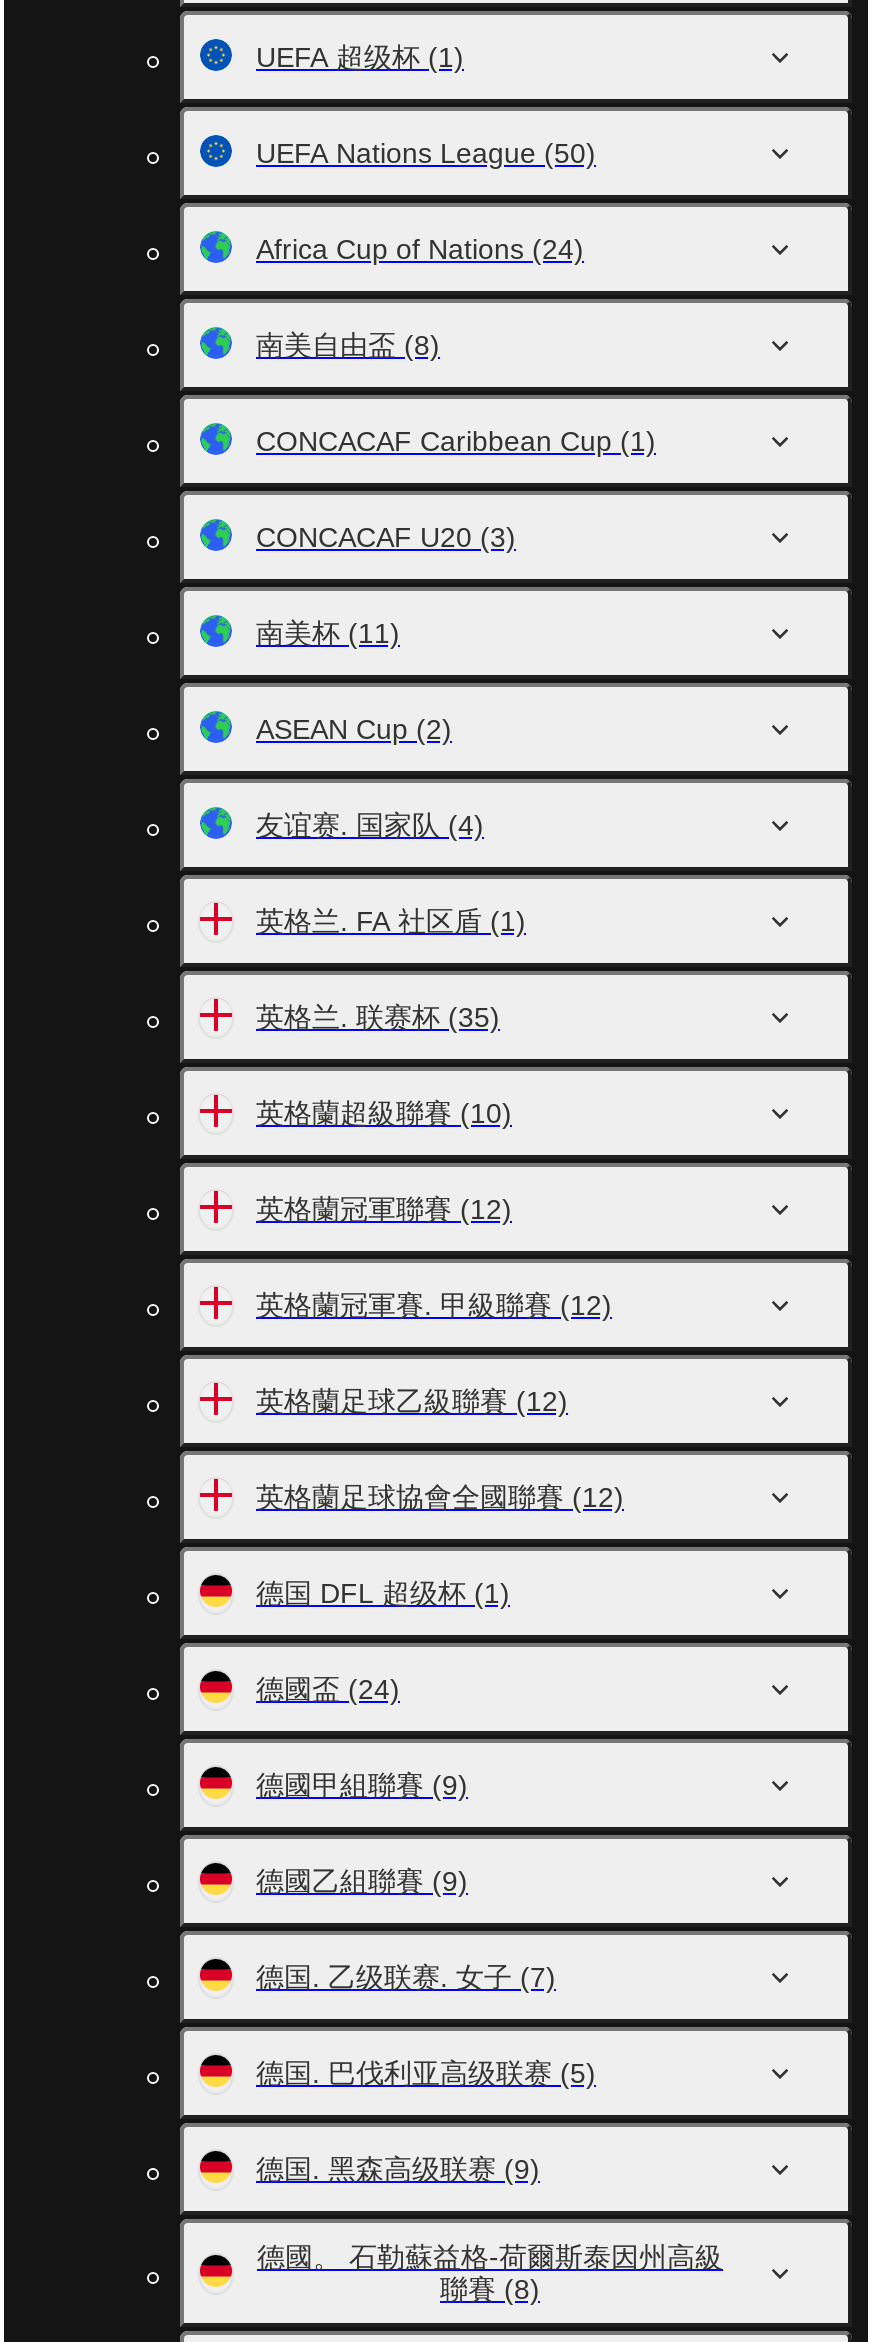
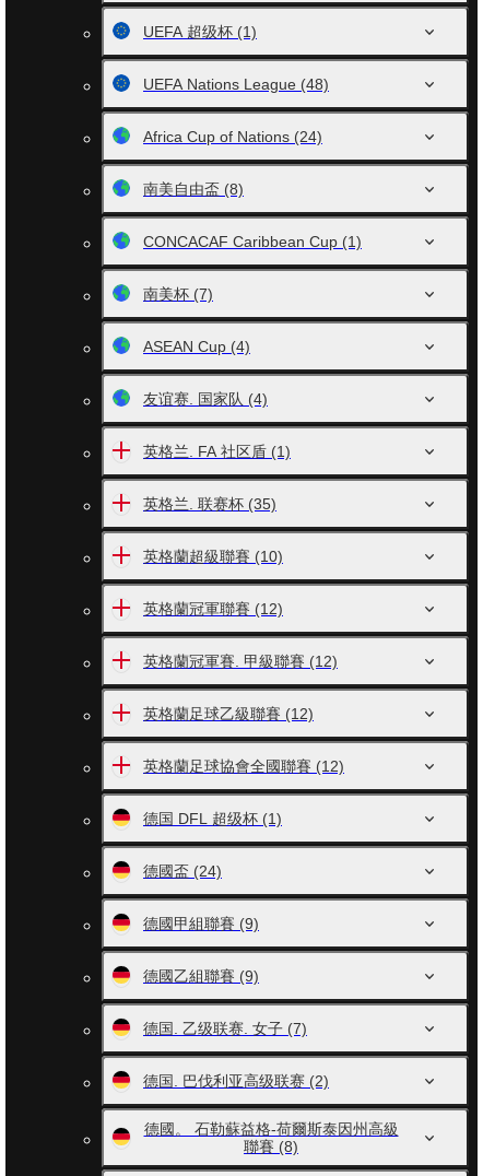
- UEFA Nations League (50)
+ UEFA Nations League (48)

- CONCACAF U20 (3)
- 南美杯(11)
- ASEAN Cup (2)
+ 南美杯(7)
+ ASEAN Cup (4)

- 德国. 巴伐利亚高级联赛(5)
- 德国. 黑森高级联赛(9)
+ 德国. 巴伐利亚高级联赛(2)
